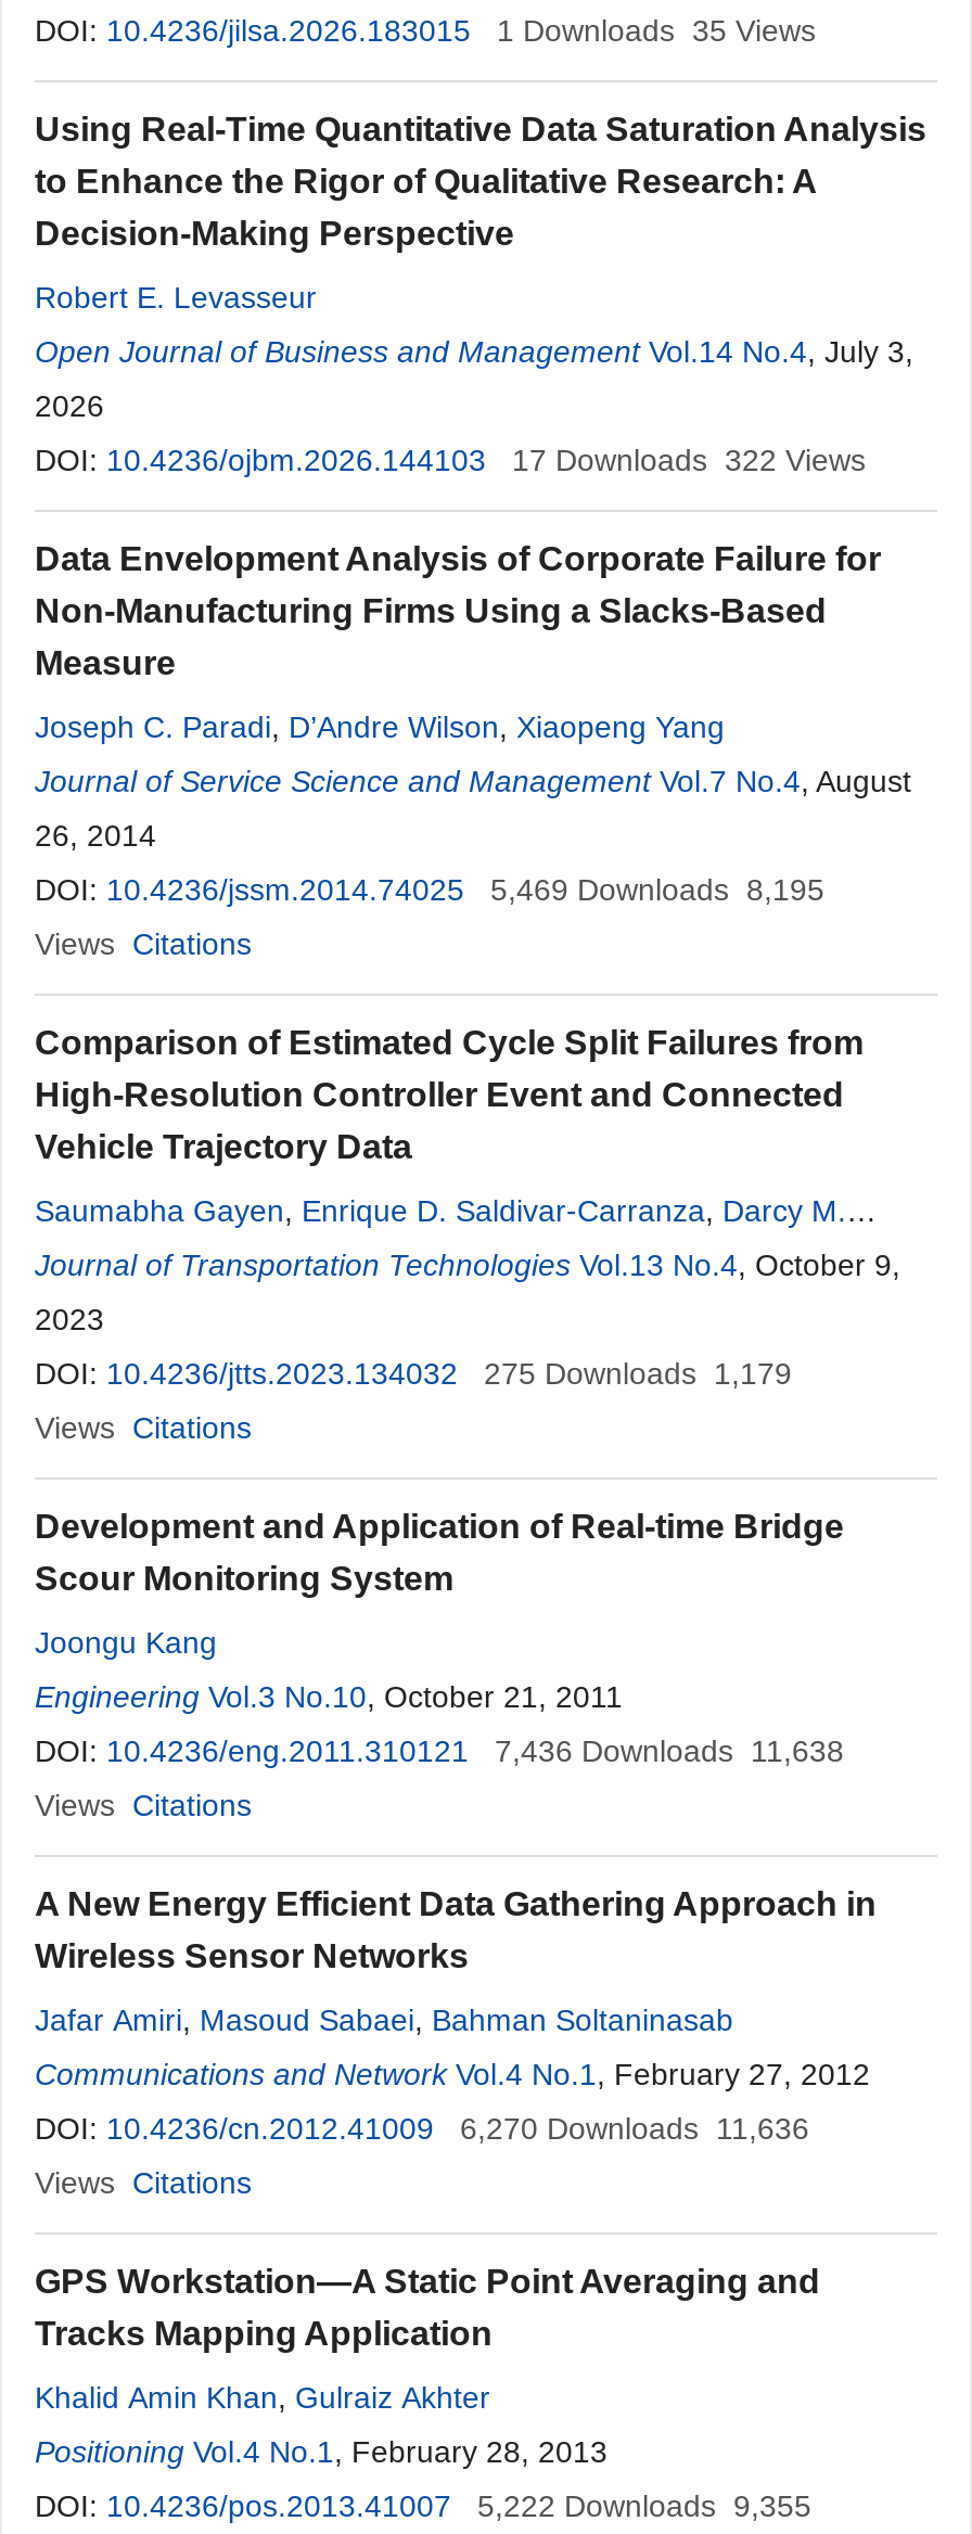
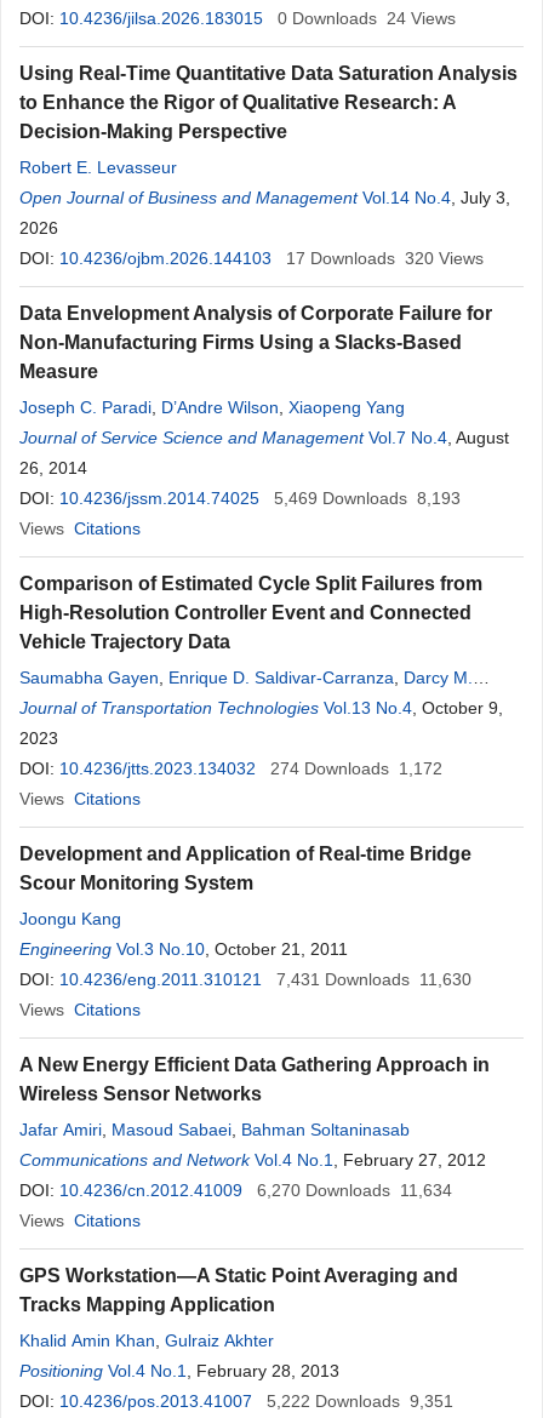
- 1 Downloads 35 Views
+ 0 Downloads 24 Views

- 17 Downloads 322 Views
+ 17 Downloads 320 Views

- DOI: 10.4236/jssm.2014.74025 5,469 Downloads 8,195
+ DOI: 10.4236/jssm.2014.74025 5,469 Downloads 8,193

- DOI: 10.4236/jtts.2023.134032 275 Downloads 1,179
+ DOI: 10.4236/jtts.2023.134032 274 Downloads 1,172

- DOI: 10.4236/eng.2011.310121 7,436 Downloads 11,638
+ DOI: 10.4236/eng.2011.310121 7,431 Downloads 11,630

- DOI: 10.4236/cn.2012.41009 6,270 Downloads 11,636
+ DOI: 10.4236/cn.2012.41009 6,270 Downloads 11,634

- DOI: 10.4236/pos.2013.41007 5,222 Downloads 9,355
+ DOI: 10.4236/pos.2013.41007 5,222 Downloads 9,351
